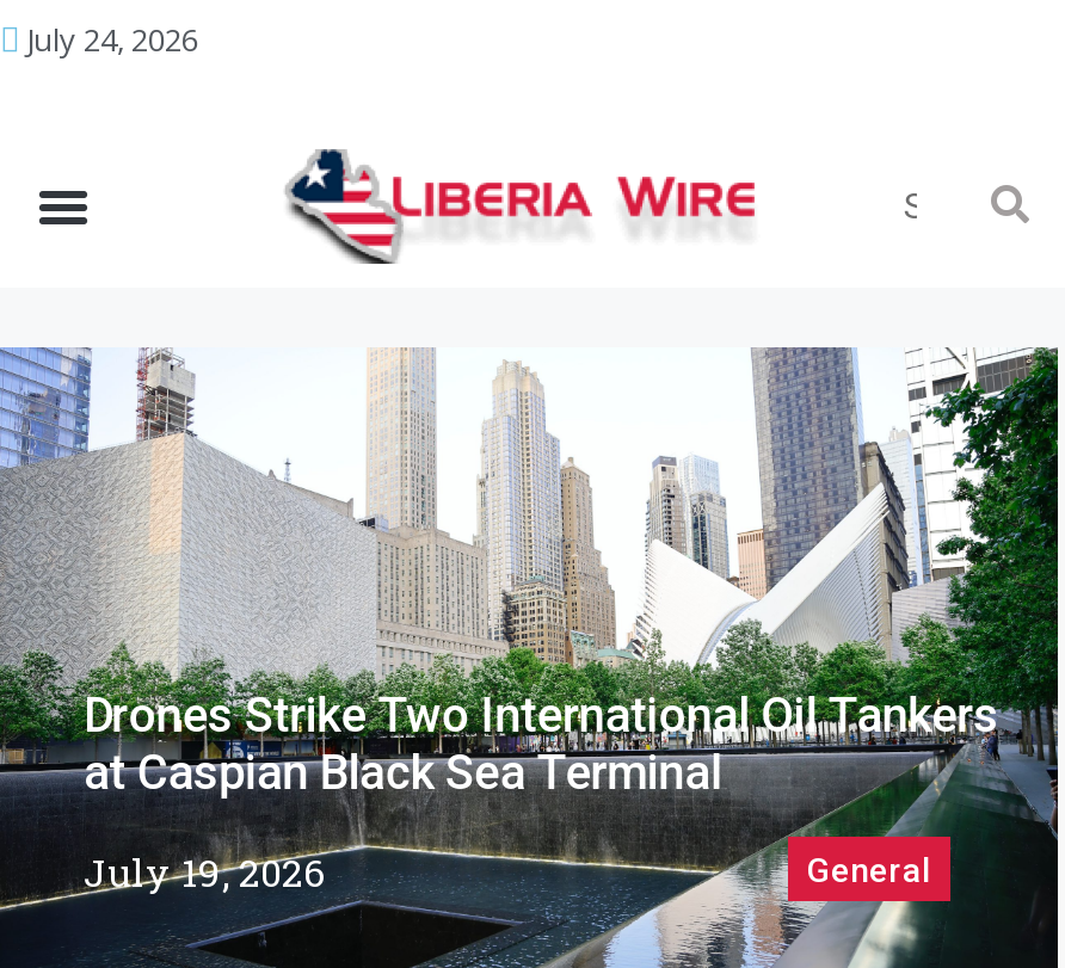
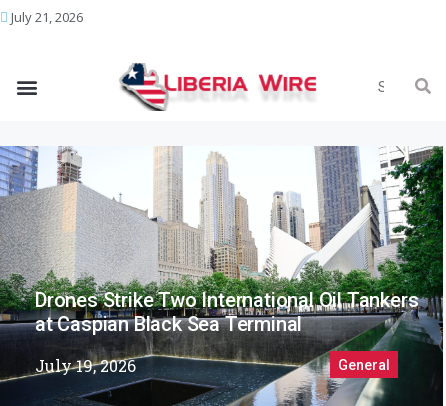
- July 24, 2026
+ July 21, 2026
